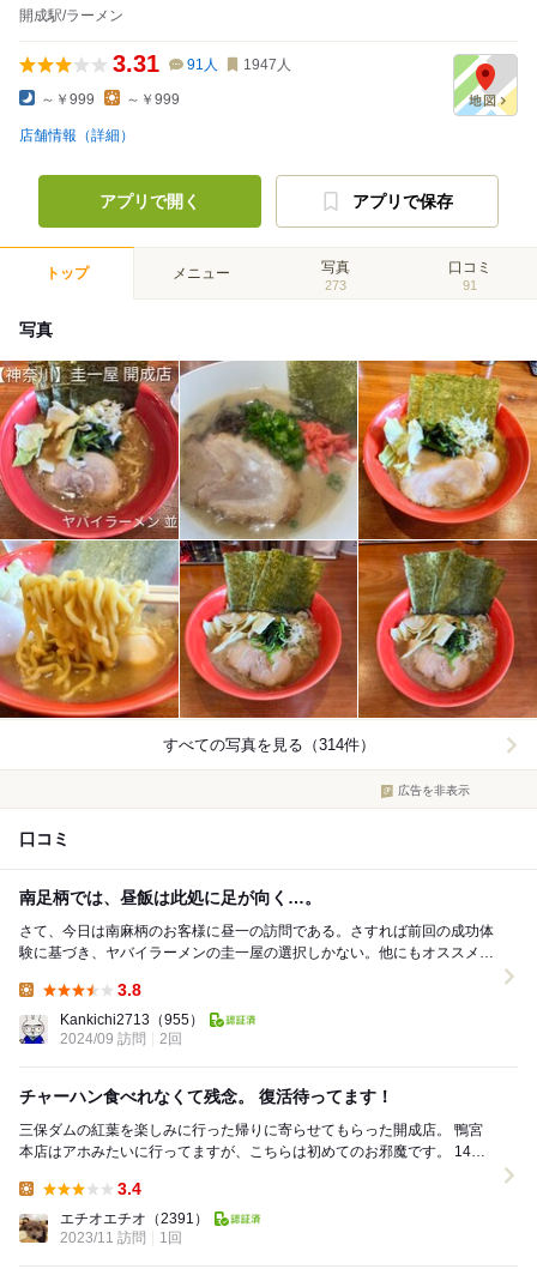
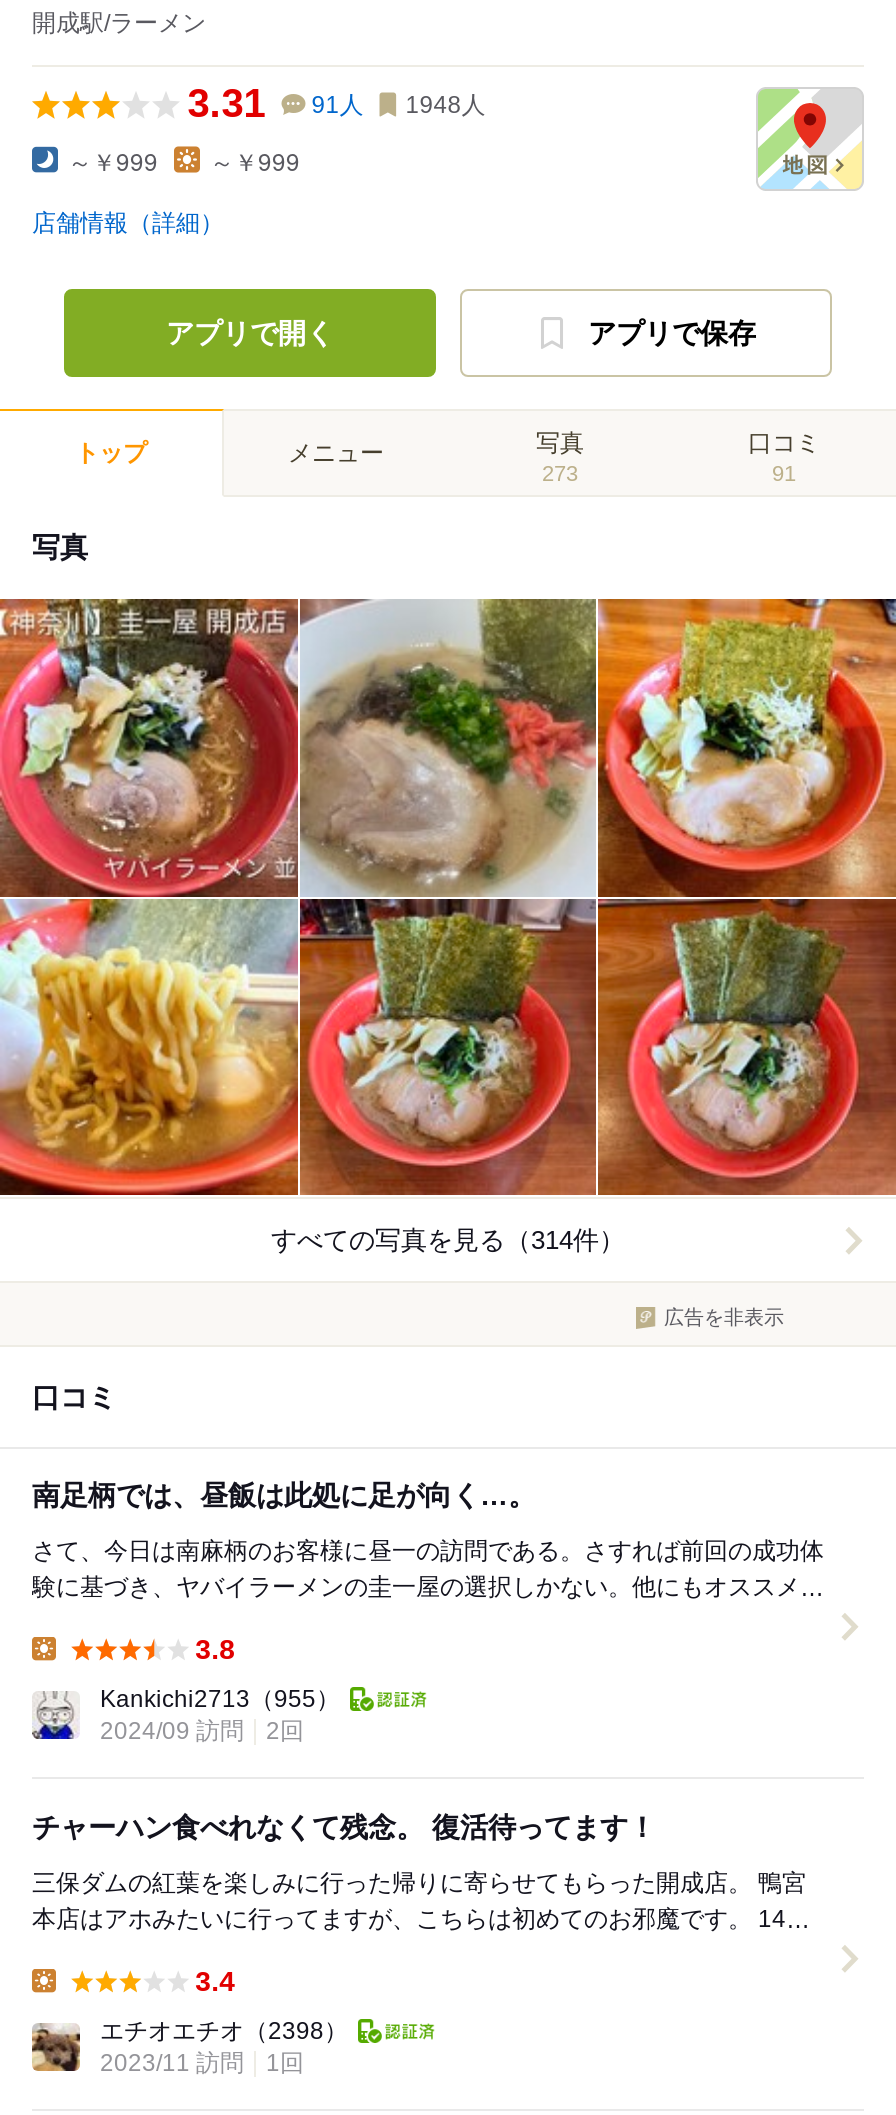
- 3.31 91人 1947人
+ 3.31 91人 1948人

- エチオエチオ（2391）
+ エチオエチオ（2398）
